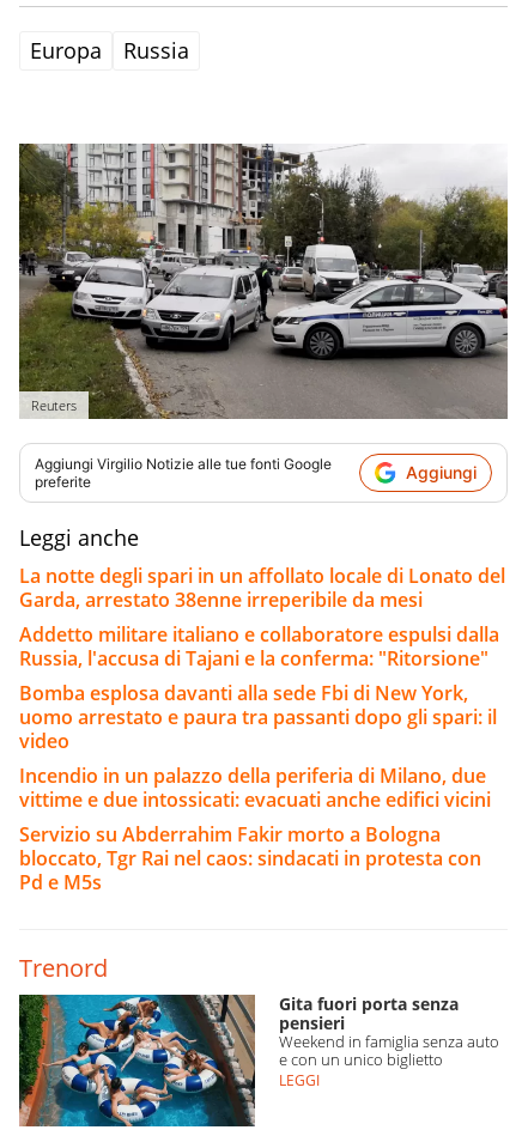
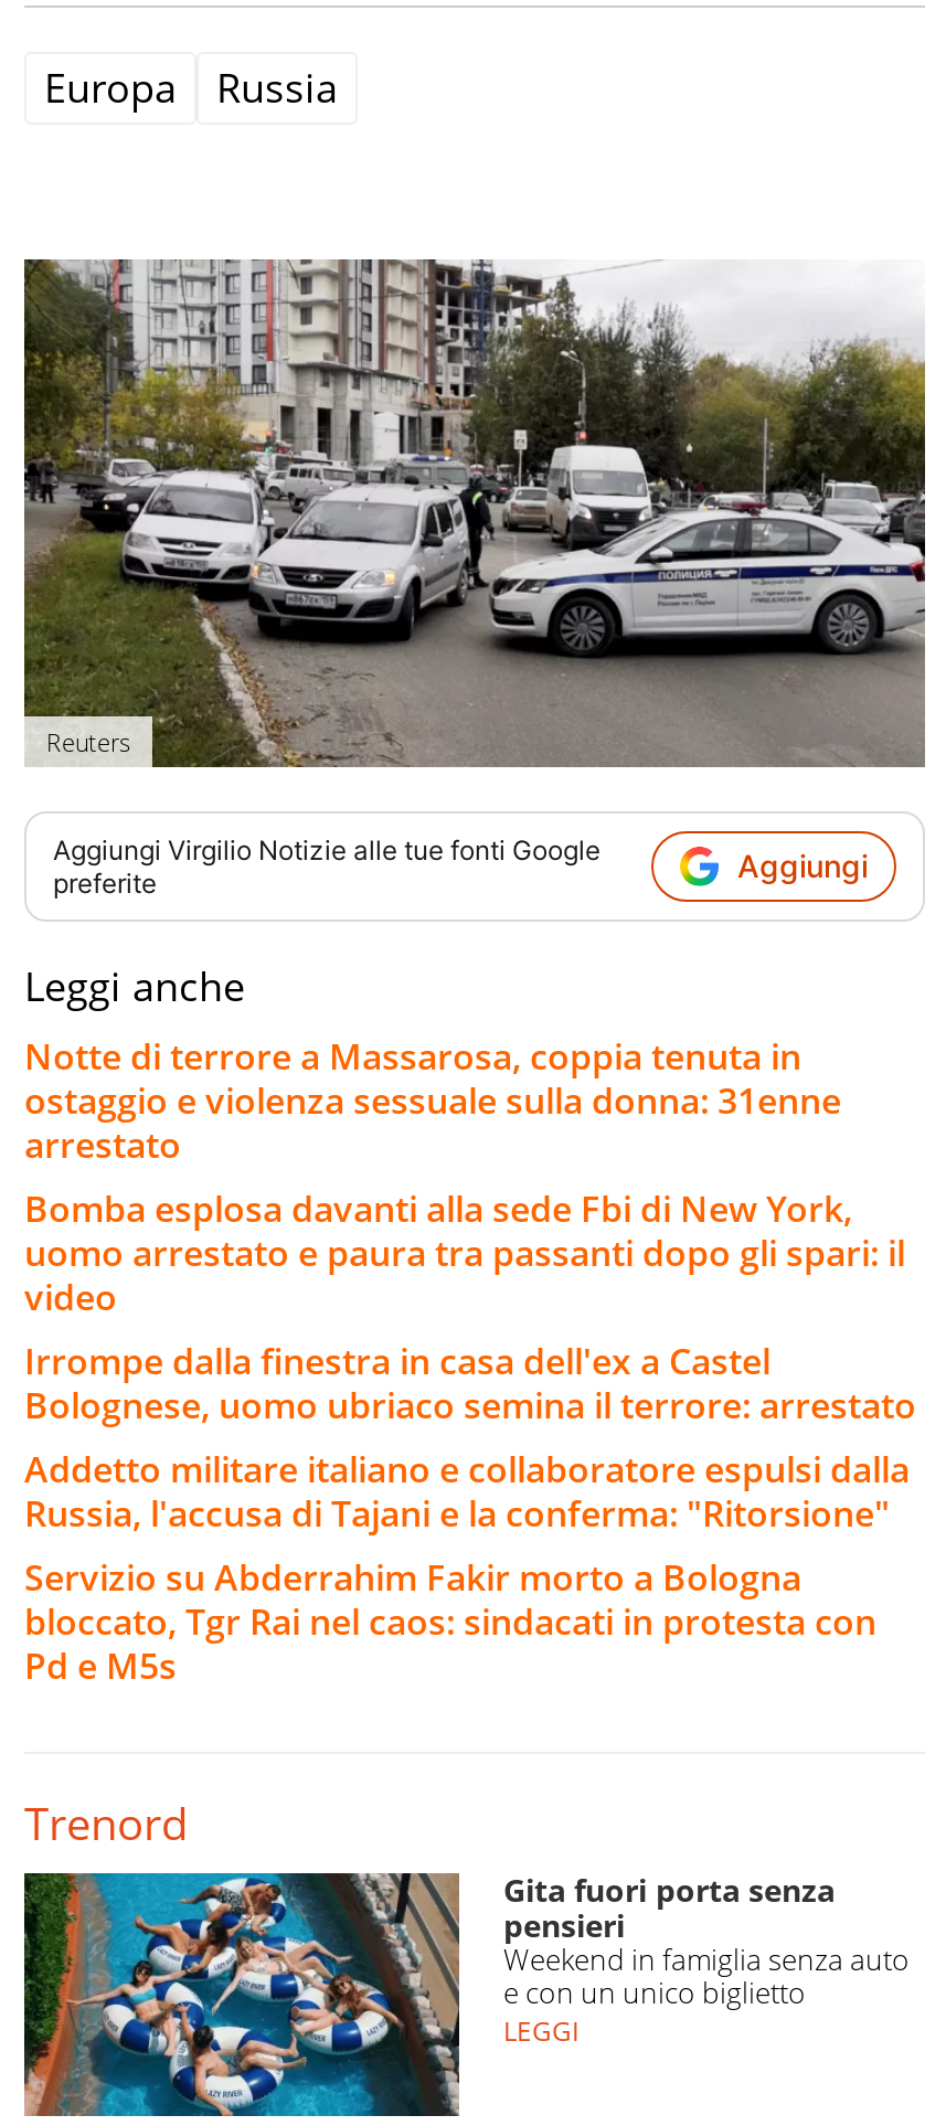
- La notte degli spari in un affollato locale di Lonato del
- Garda, arrestato 38enne irreperibile da mesi
+ Notte di terrore a Massarosa, coppia tenuta in
+ ostaggio e violenza sessuale sulla donna: 31enne
+ arrestato

moved down: Addetto militare italiano e collaboratore espulsi dalla | Russia, l'accusa di Tajani e la conferma: "Ritorsione"

moved up: Bomba esplosa davanti alla sede Fbi di New York, | uomo arrestato e paura tra passanti dopo gli spari: il | video

- Incendio in un palazzo della periferia di Milano, due
- vittime e due intossicati: evacuati anche edifici vicini
+ Irrompe dalla finestra in casa dell'ex a Castel
+ Bolognese, uomo ubriaco semina il terrore: arrestato
